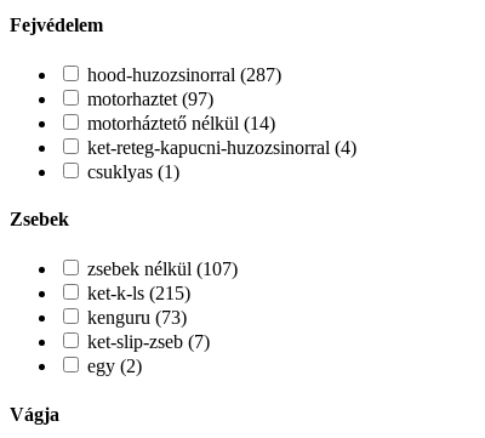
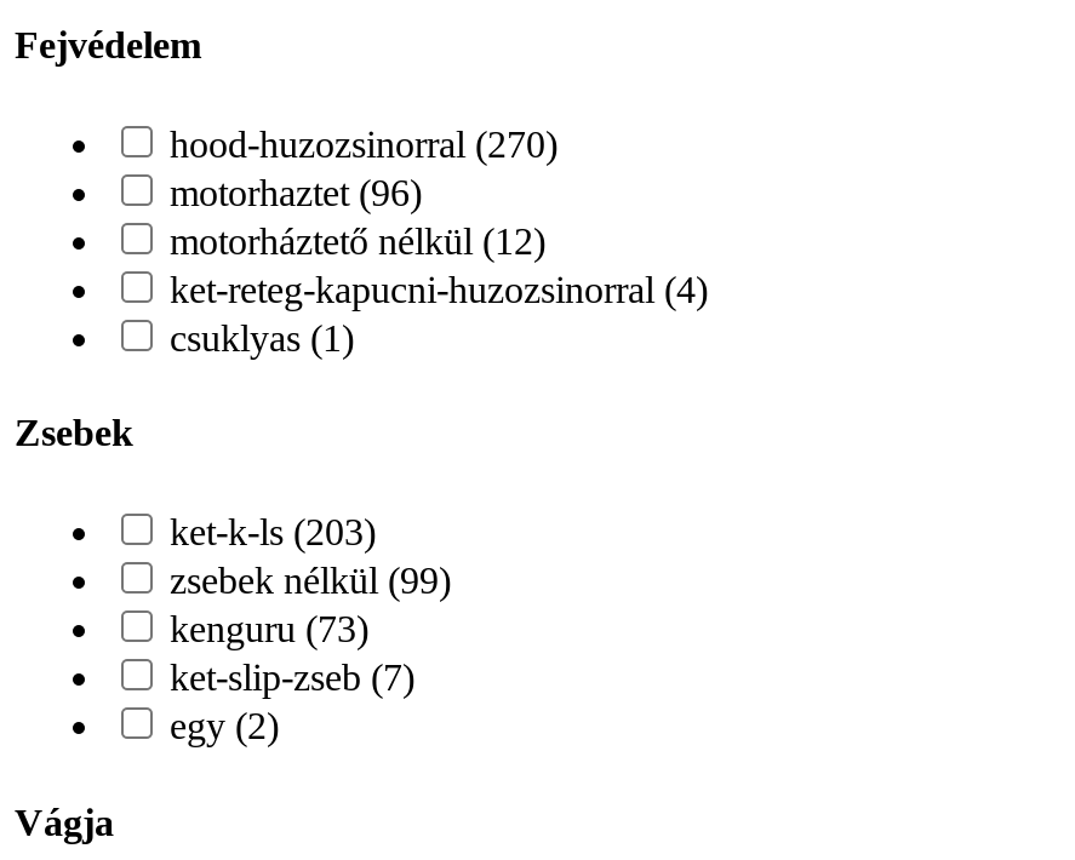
- hood-huzozsinorral (287)
+ hood-huzozsinorral (270)

- motorhaztet (97)
+ motorhaztet (96)

- motorháztető nélkül (14)
+ motorháztető nélkül (12)

- zsebek nélkül (107)
- ket-k-ls (215)
+ ket-k-ls (203)
+ zsebek nélkül (99)
